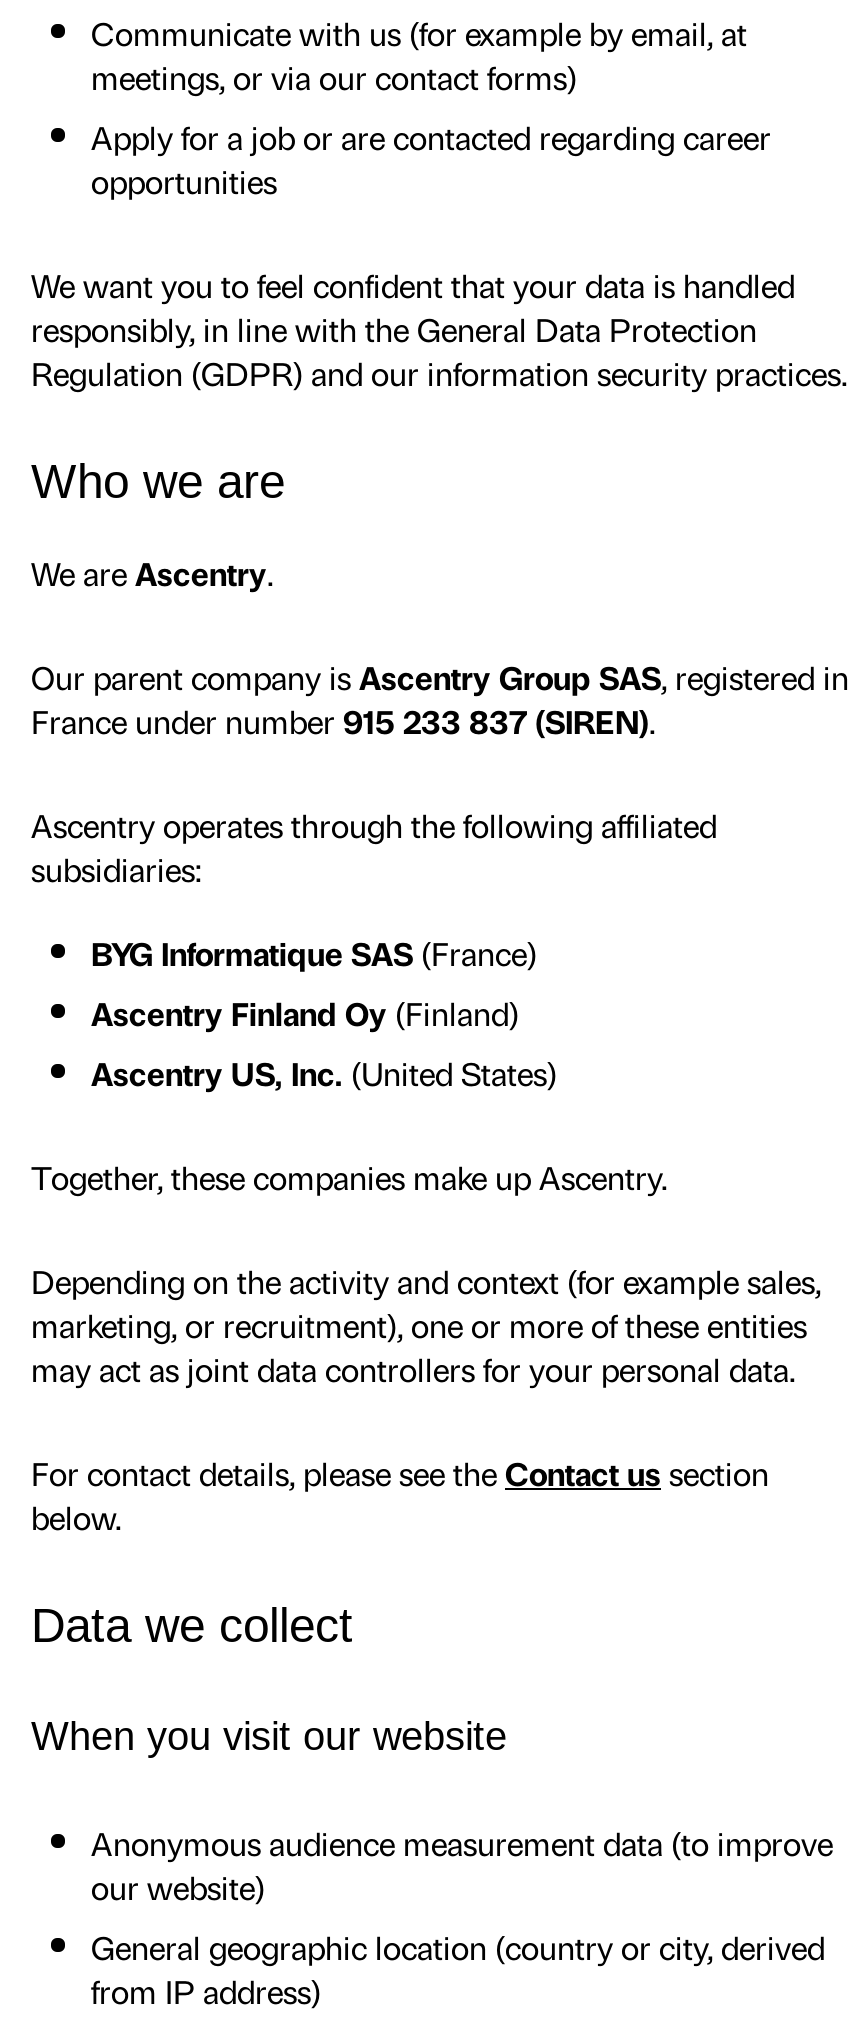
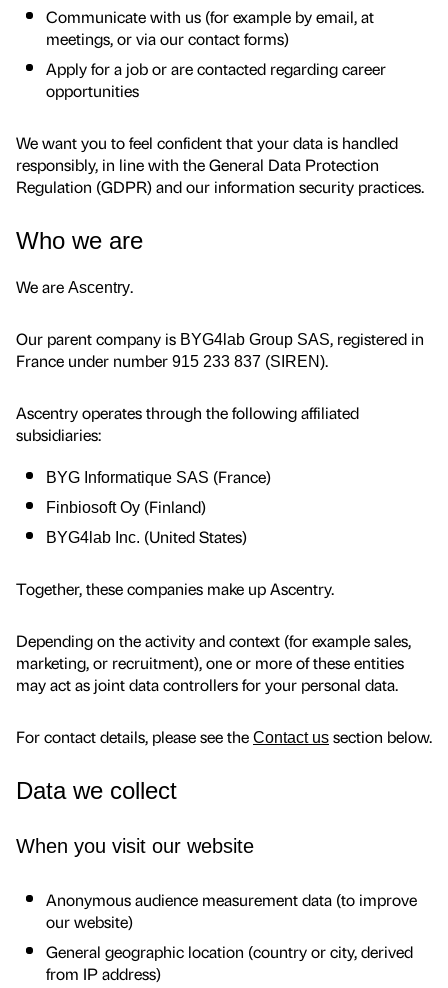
- Our parent company is Ascentry Group SAS, registered in
+ Our parent company is BYG4lab Group SAS, registered in

- Ascentry Finland Oy (Finland)
- Ascentry US, Inc. (United States)
+ Finbiosoft Oy (Finland)
+ BYG4lab Inc. (United States)
